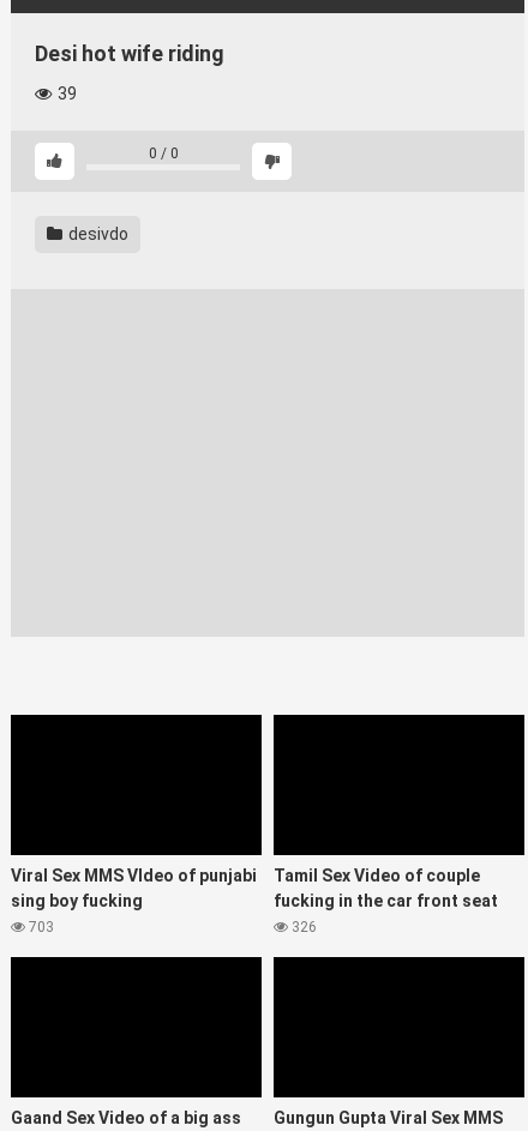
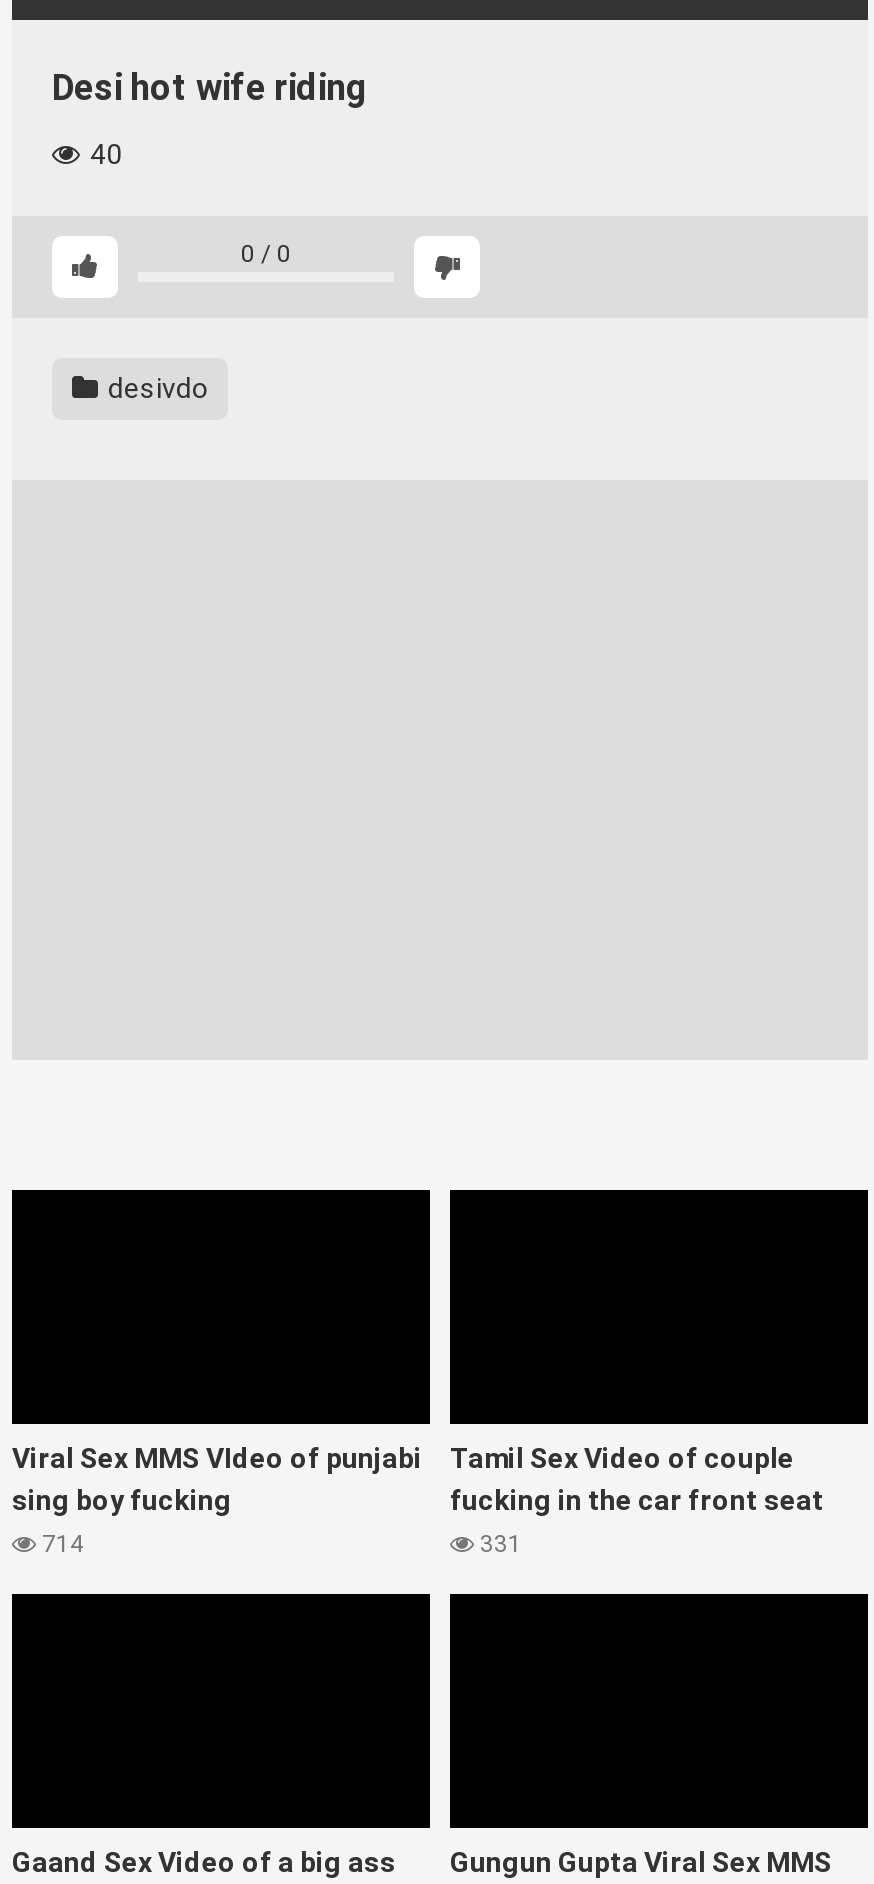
- 39
+ 40

- 703
+ 714

- 326
+ 331
